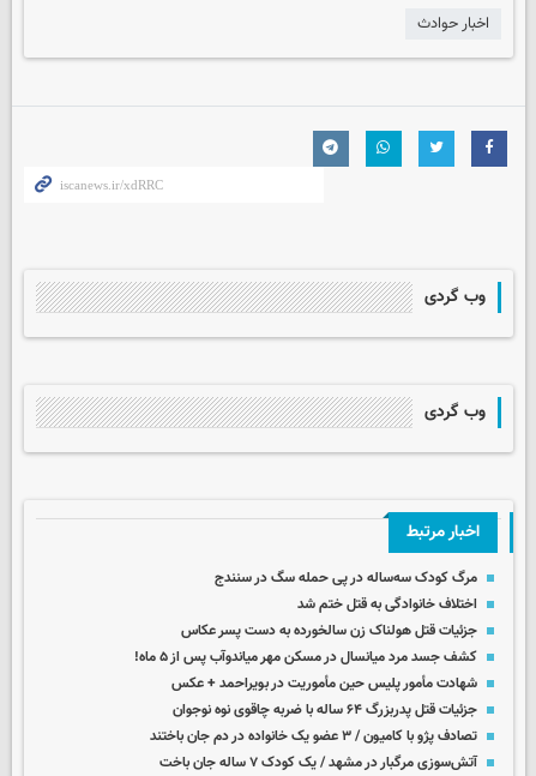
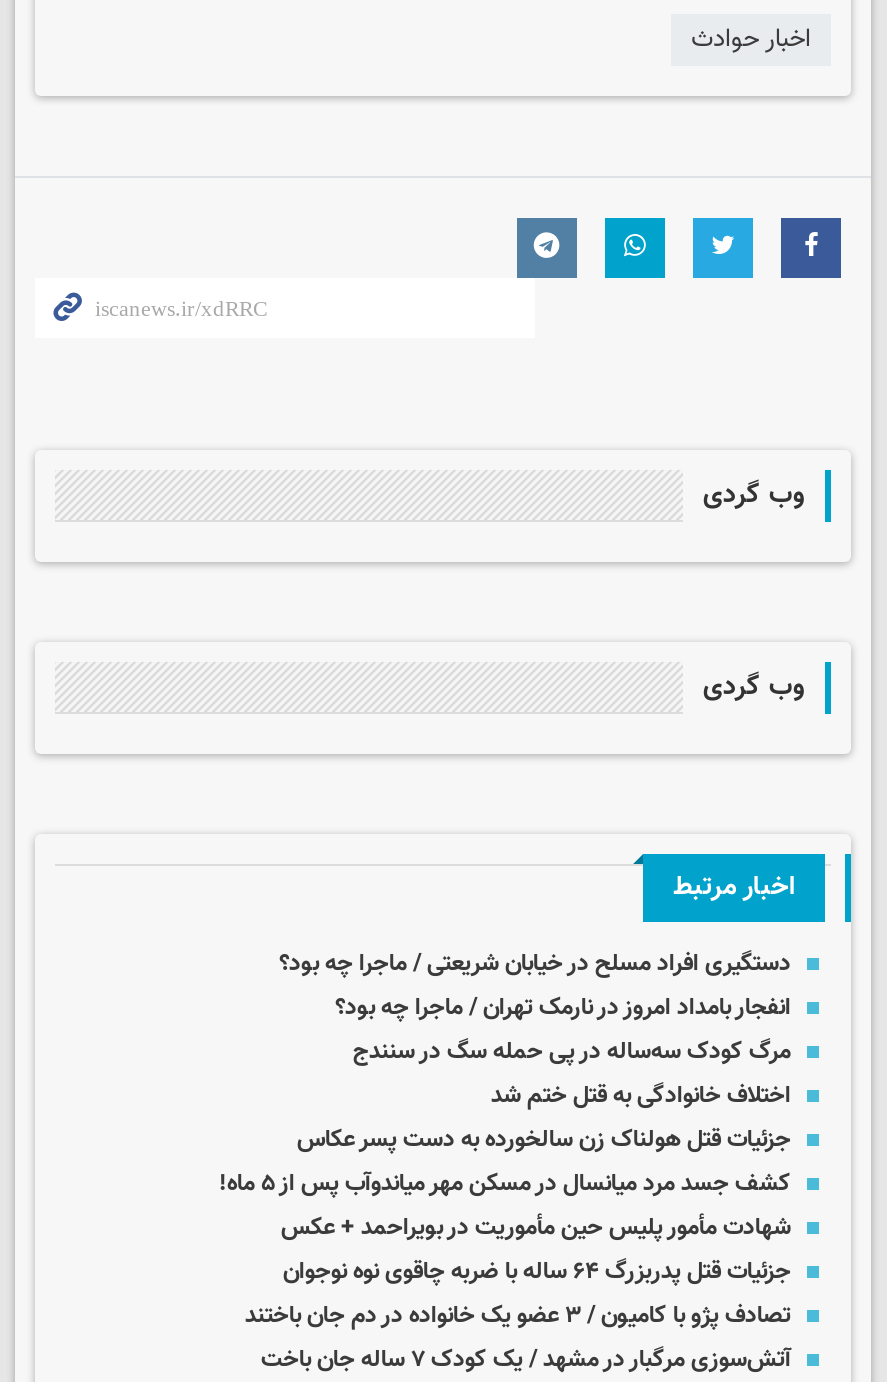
+ دستگیری افراد مسلح در خیابان شریعتی / ماجرا چه بود؟
+ انفجار بامداد امروز در نارمک تهران / ماجرا چه بود؟
